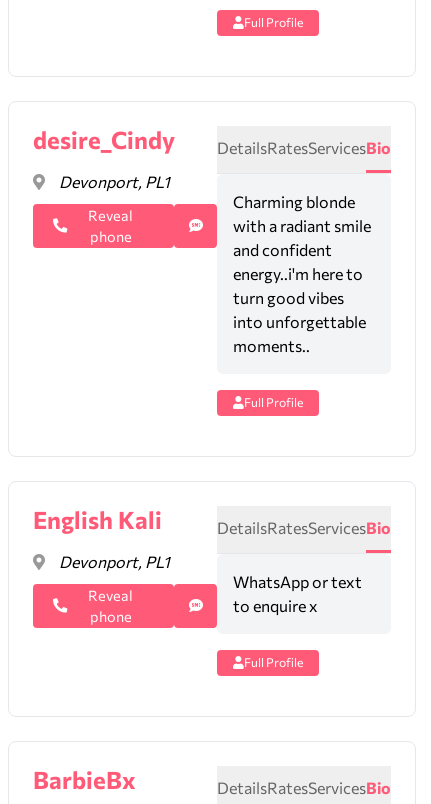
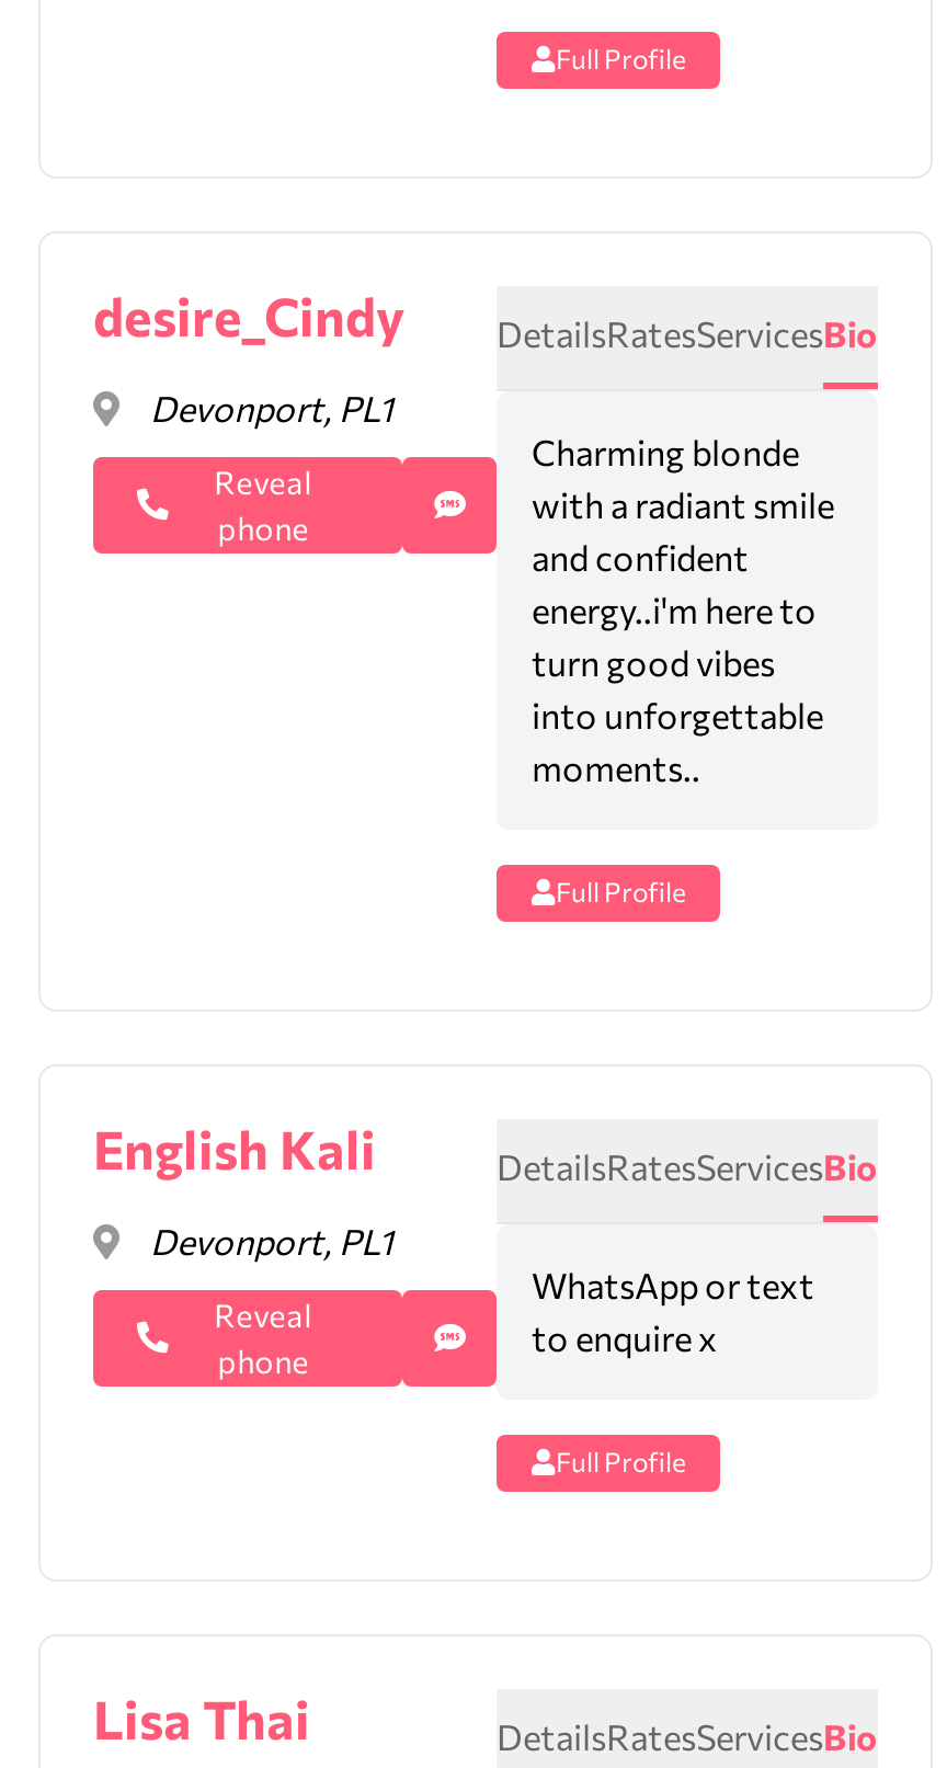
- BarbieBx
+ Lisa Thai
